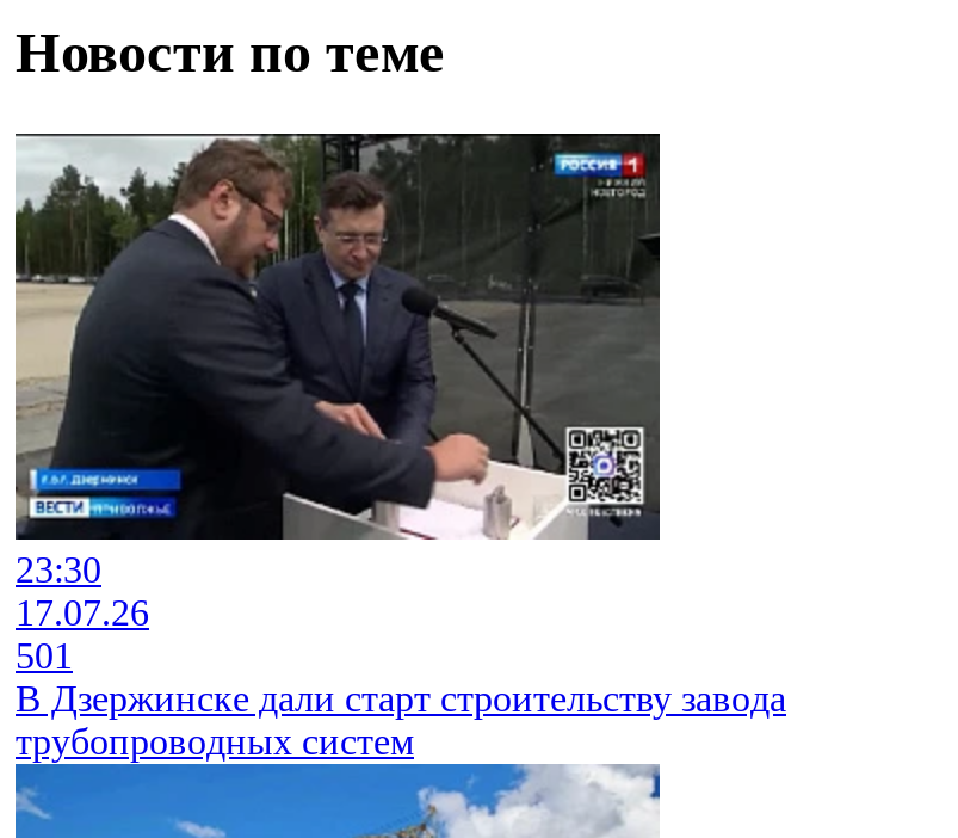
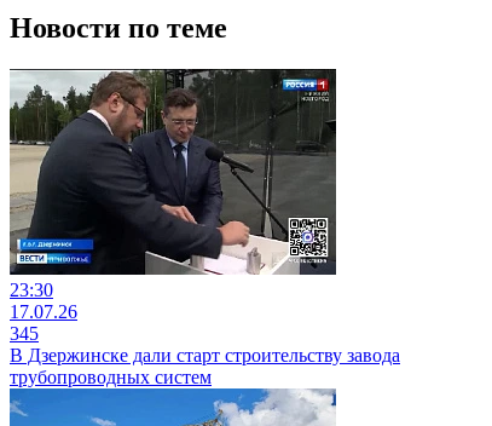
- 501
+ 345
